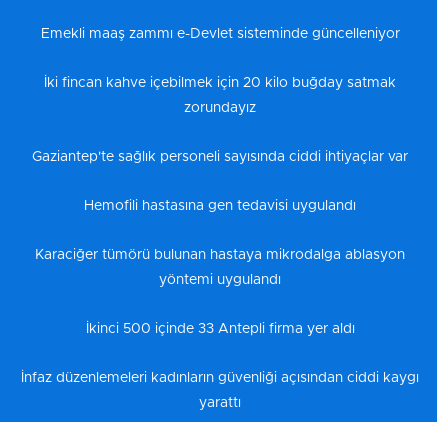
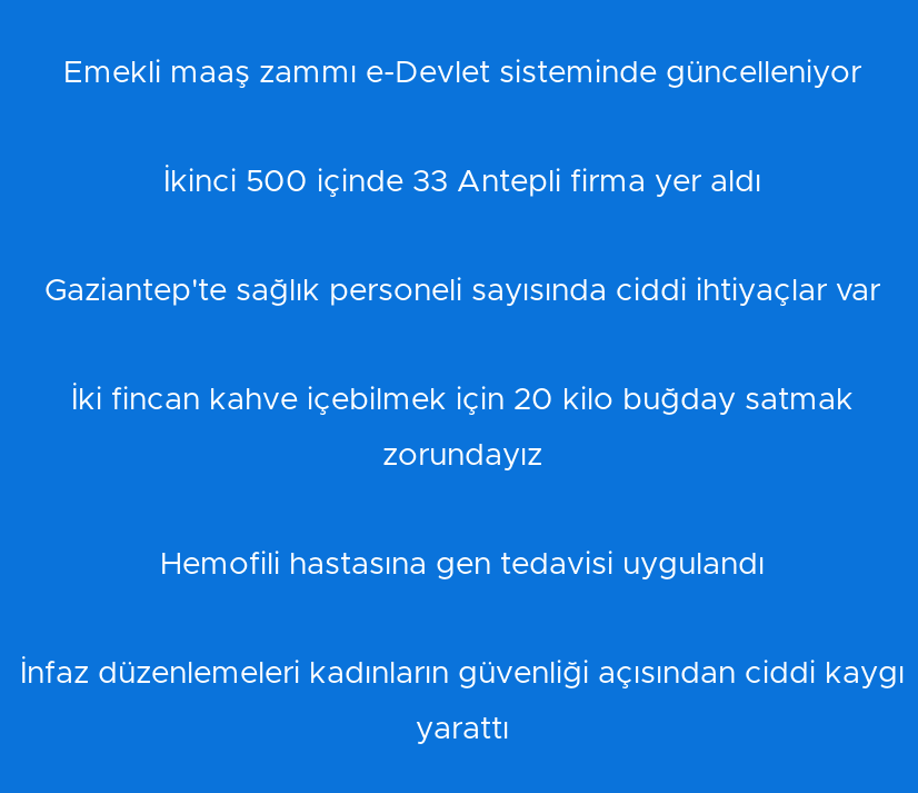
moved down: İki fincan kahve içebilmek için 20 kilo buğday satmak | zorundayız

moved up: Gaziantep'te sağlık personeli sayısında ciddi ihtiyaçlar var

moved down: Hemofili hastasına gen tedavisi uygulandı

- Karaciğer tümörü bulunan hastaya mikrodalga ablasyon
- yöntemi uygulandı

moved up: İkinci 500 içinde 33 Antepli firma yer aldı
